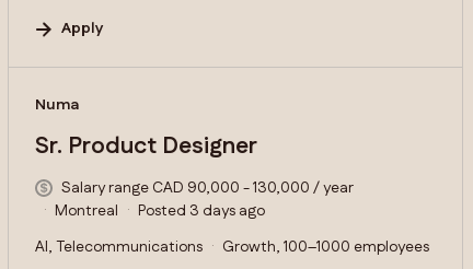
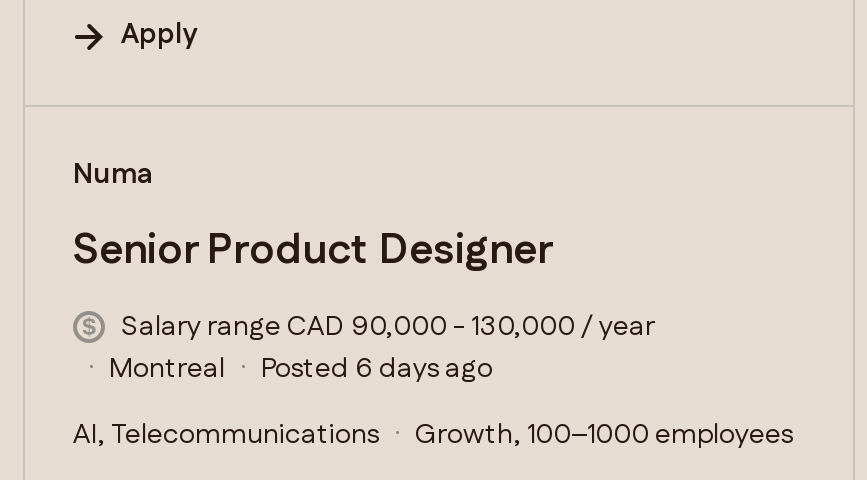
- Sr. Product Designer
+ Senior Product Designer

- Posted 3 days ago
+ Posted 6 days ago
